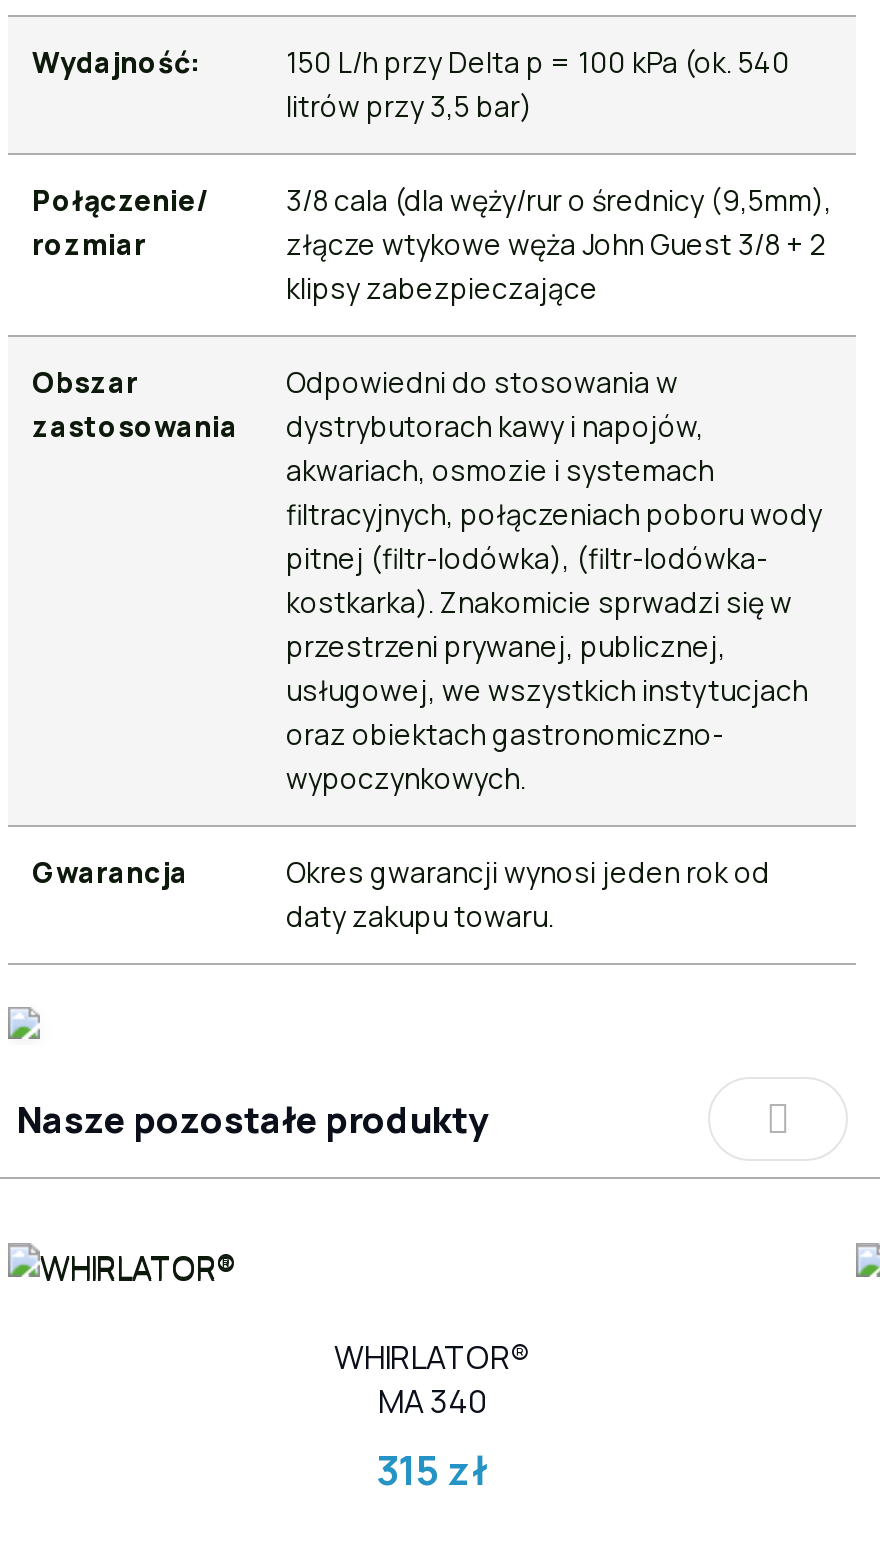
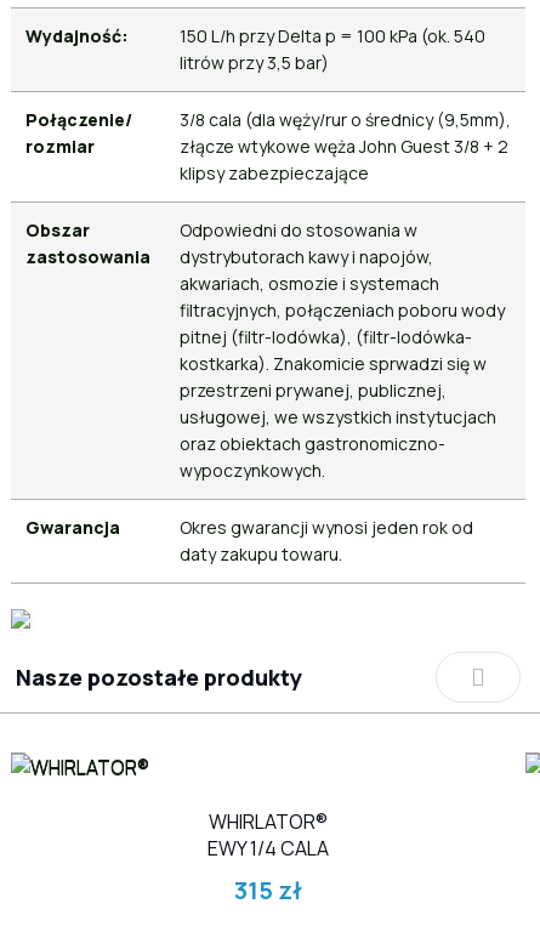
- MA 340
+ EWY 1/4 CALA
